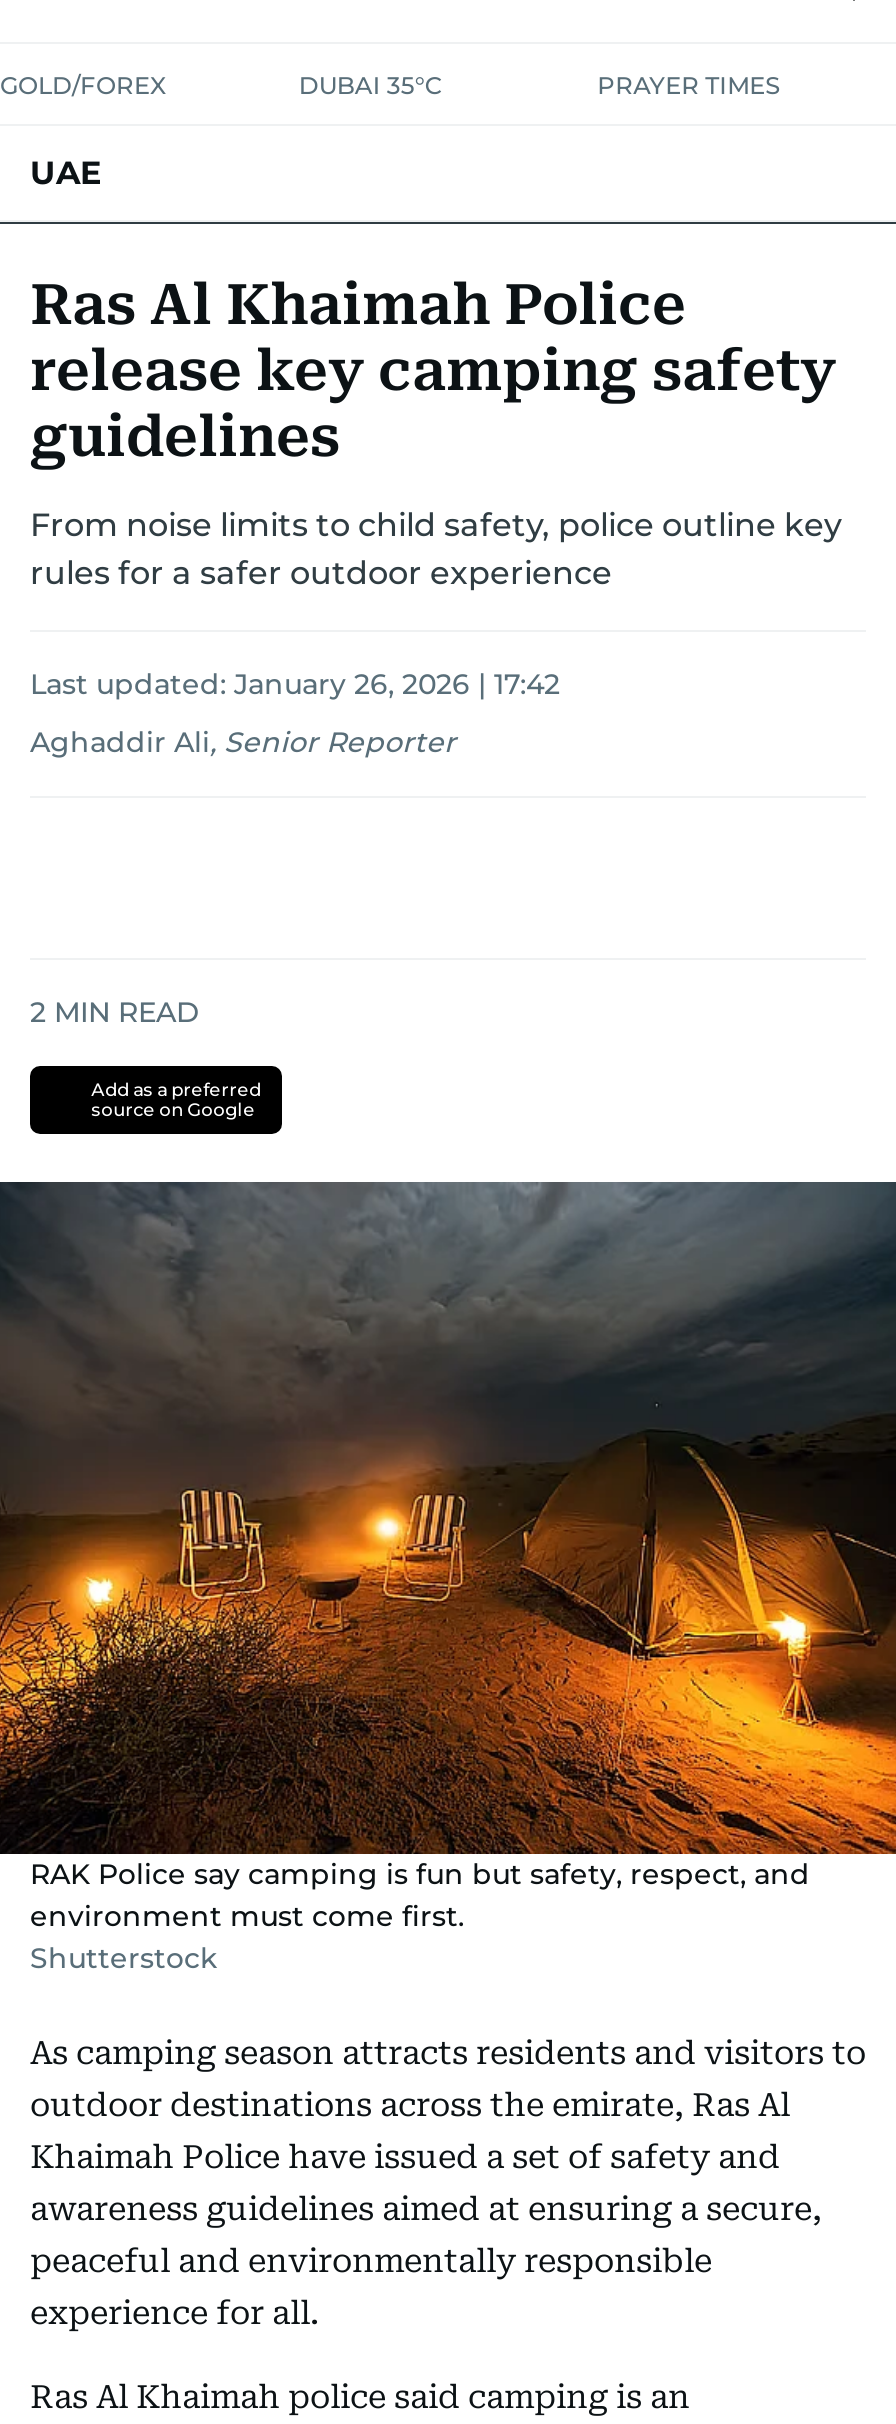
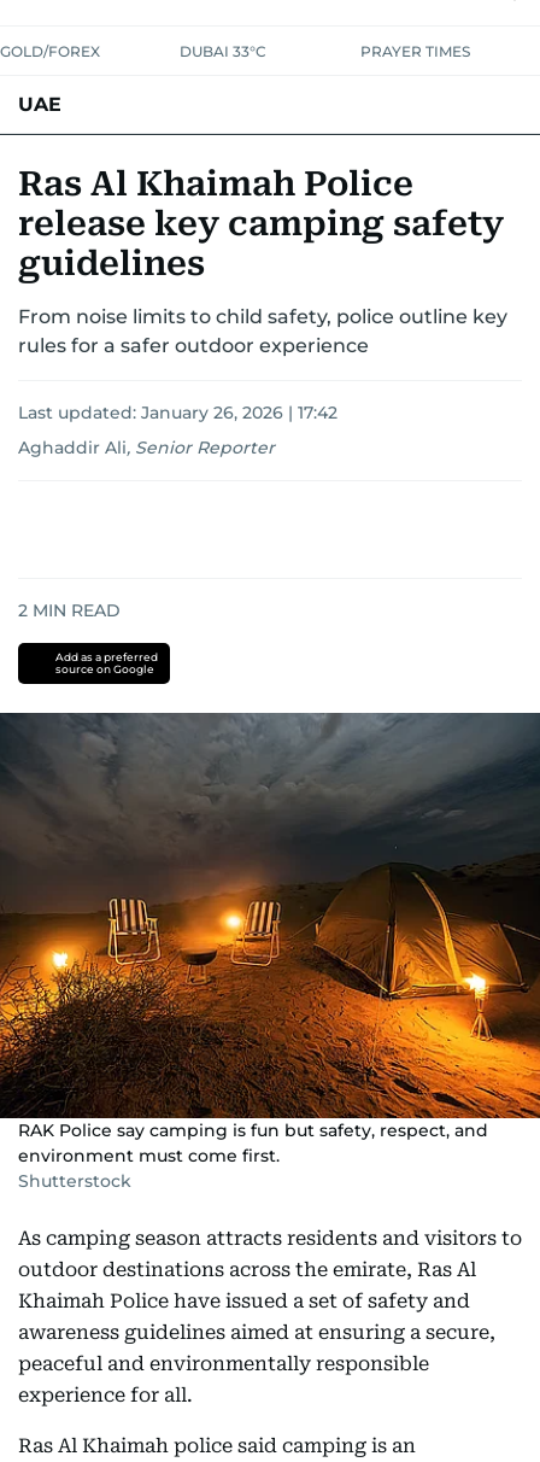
- DUBAI 35°C
+ DUBAI 33°C
